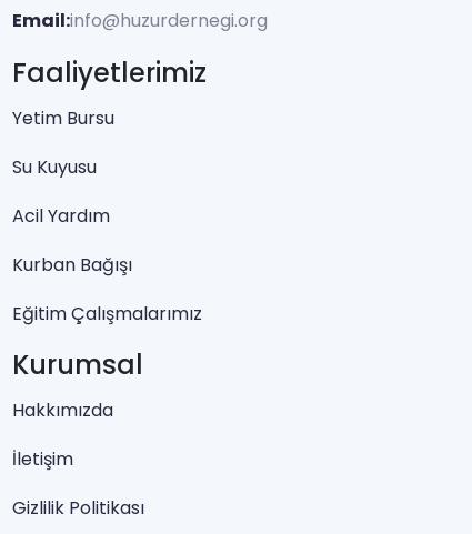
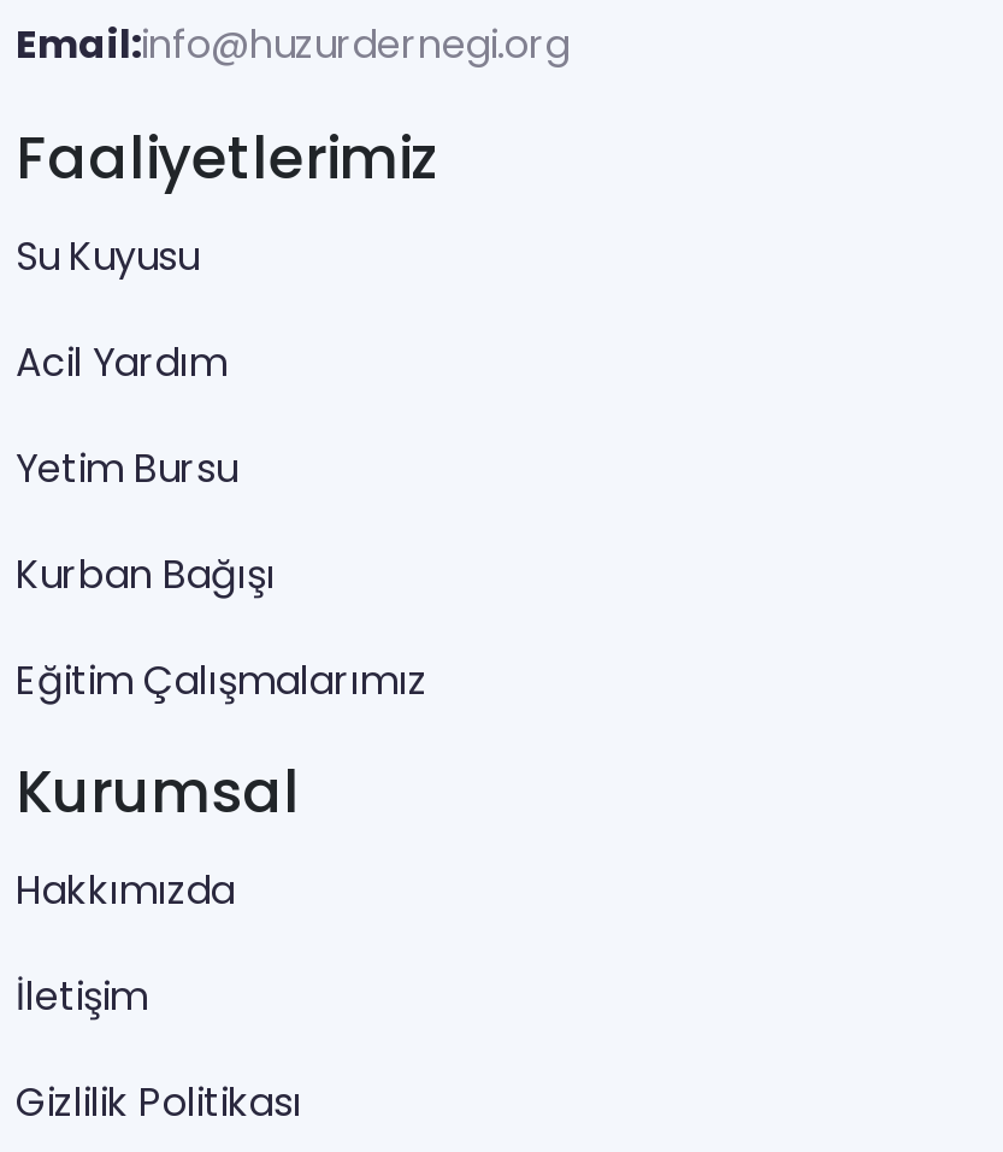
moved down: Yetim Bursu

moved up: Su Kuyusu | Acil Yardım
